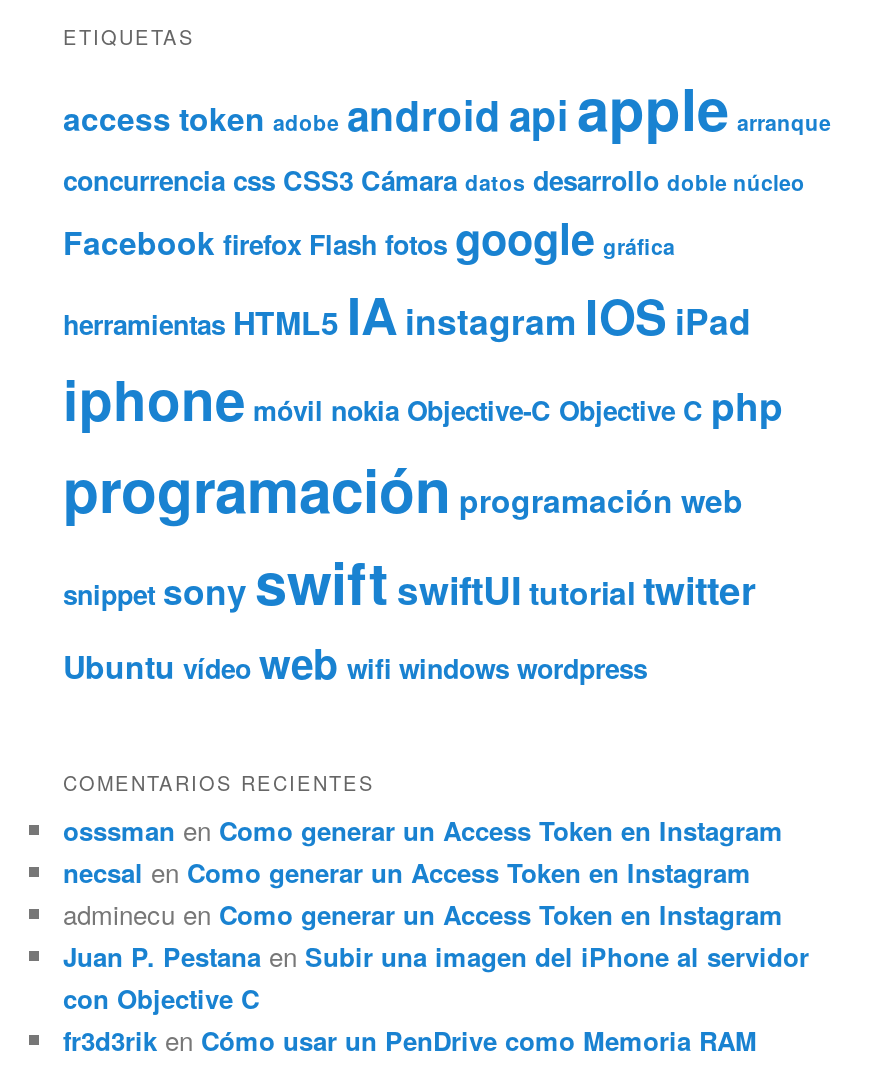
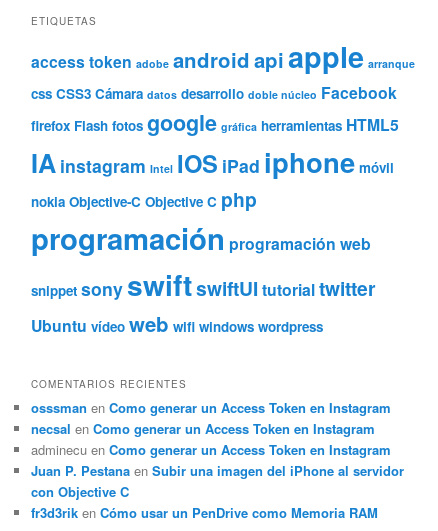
- concurrencia css CSS3 Cámara datos desarrollo doble núcleo
- Facebook firefox Flash fotos google gráfica
- herramientas HTML5 IA instagram IOS iPad
- iphone móvil nokia Objective-C Objective C php
+ css CSS3 Cámara datos desarrollo doble núcleo Facebook
+ firefox Flash fotos google gráfica herramientas HTML5
+ IA instagram Intel IOS iPad iphone móvil
+ nokia Objective-C Objective C php
